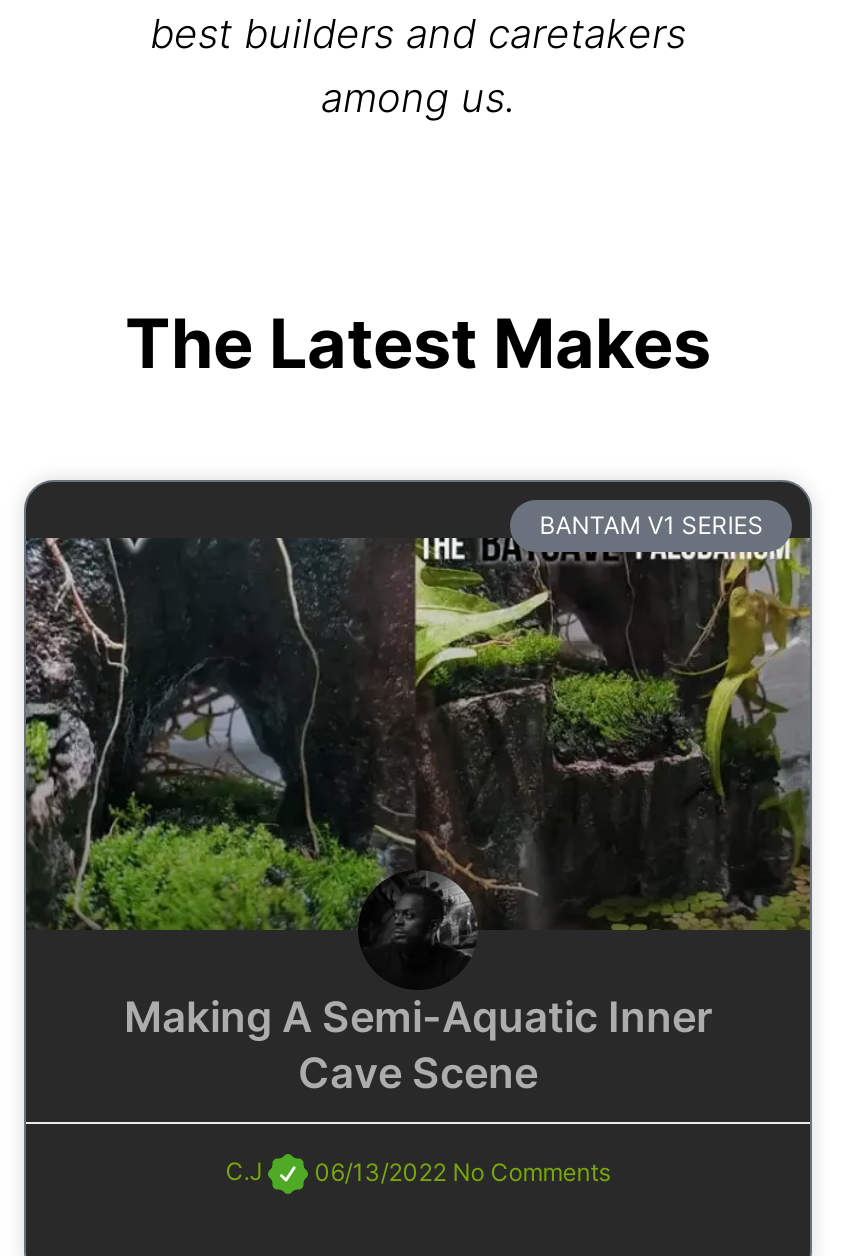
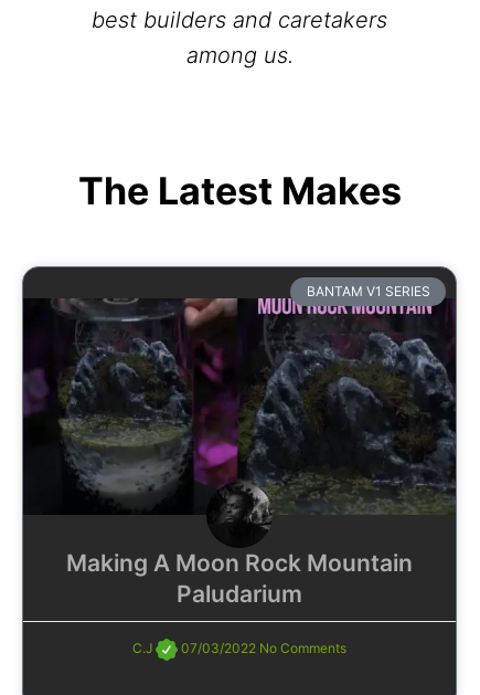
- [image]
- Making A Semi-Aquatic Inner
- Cave Scene
+ [image]
+ Making A Moon Rock Mountain
+ Paludarium

- C.J 06/13/2022 No Comments
+ C.J 07/03/2022 No Comments
